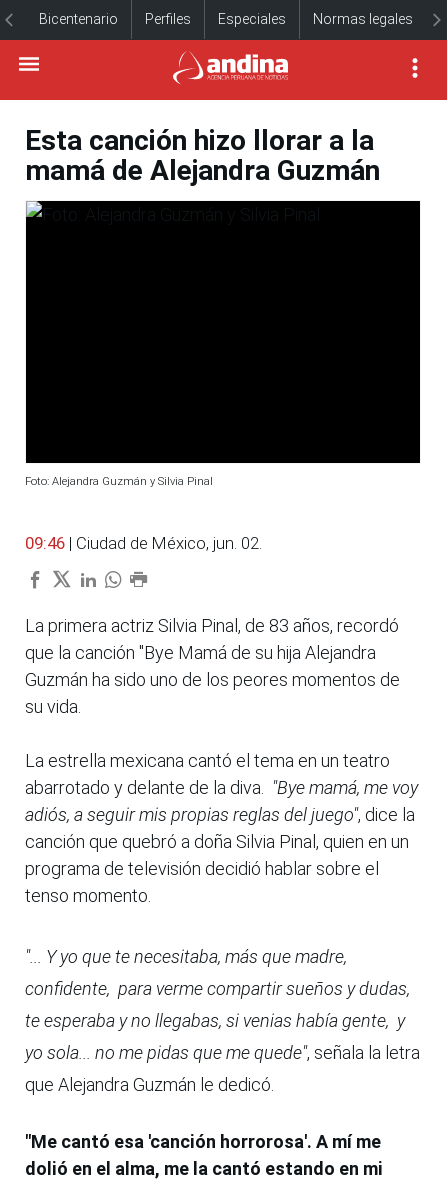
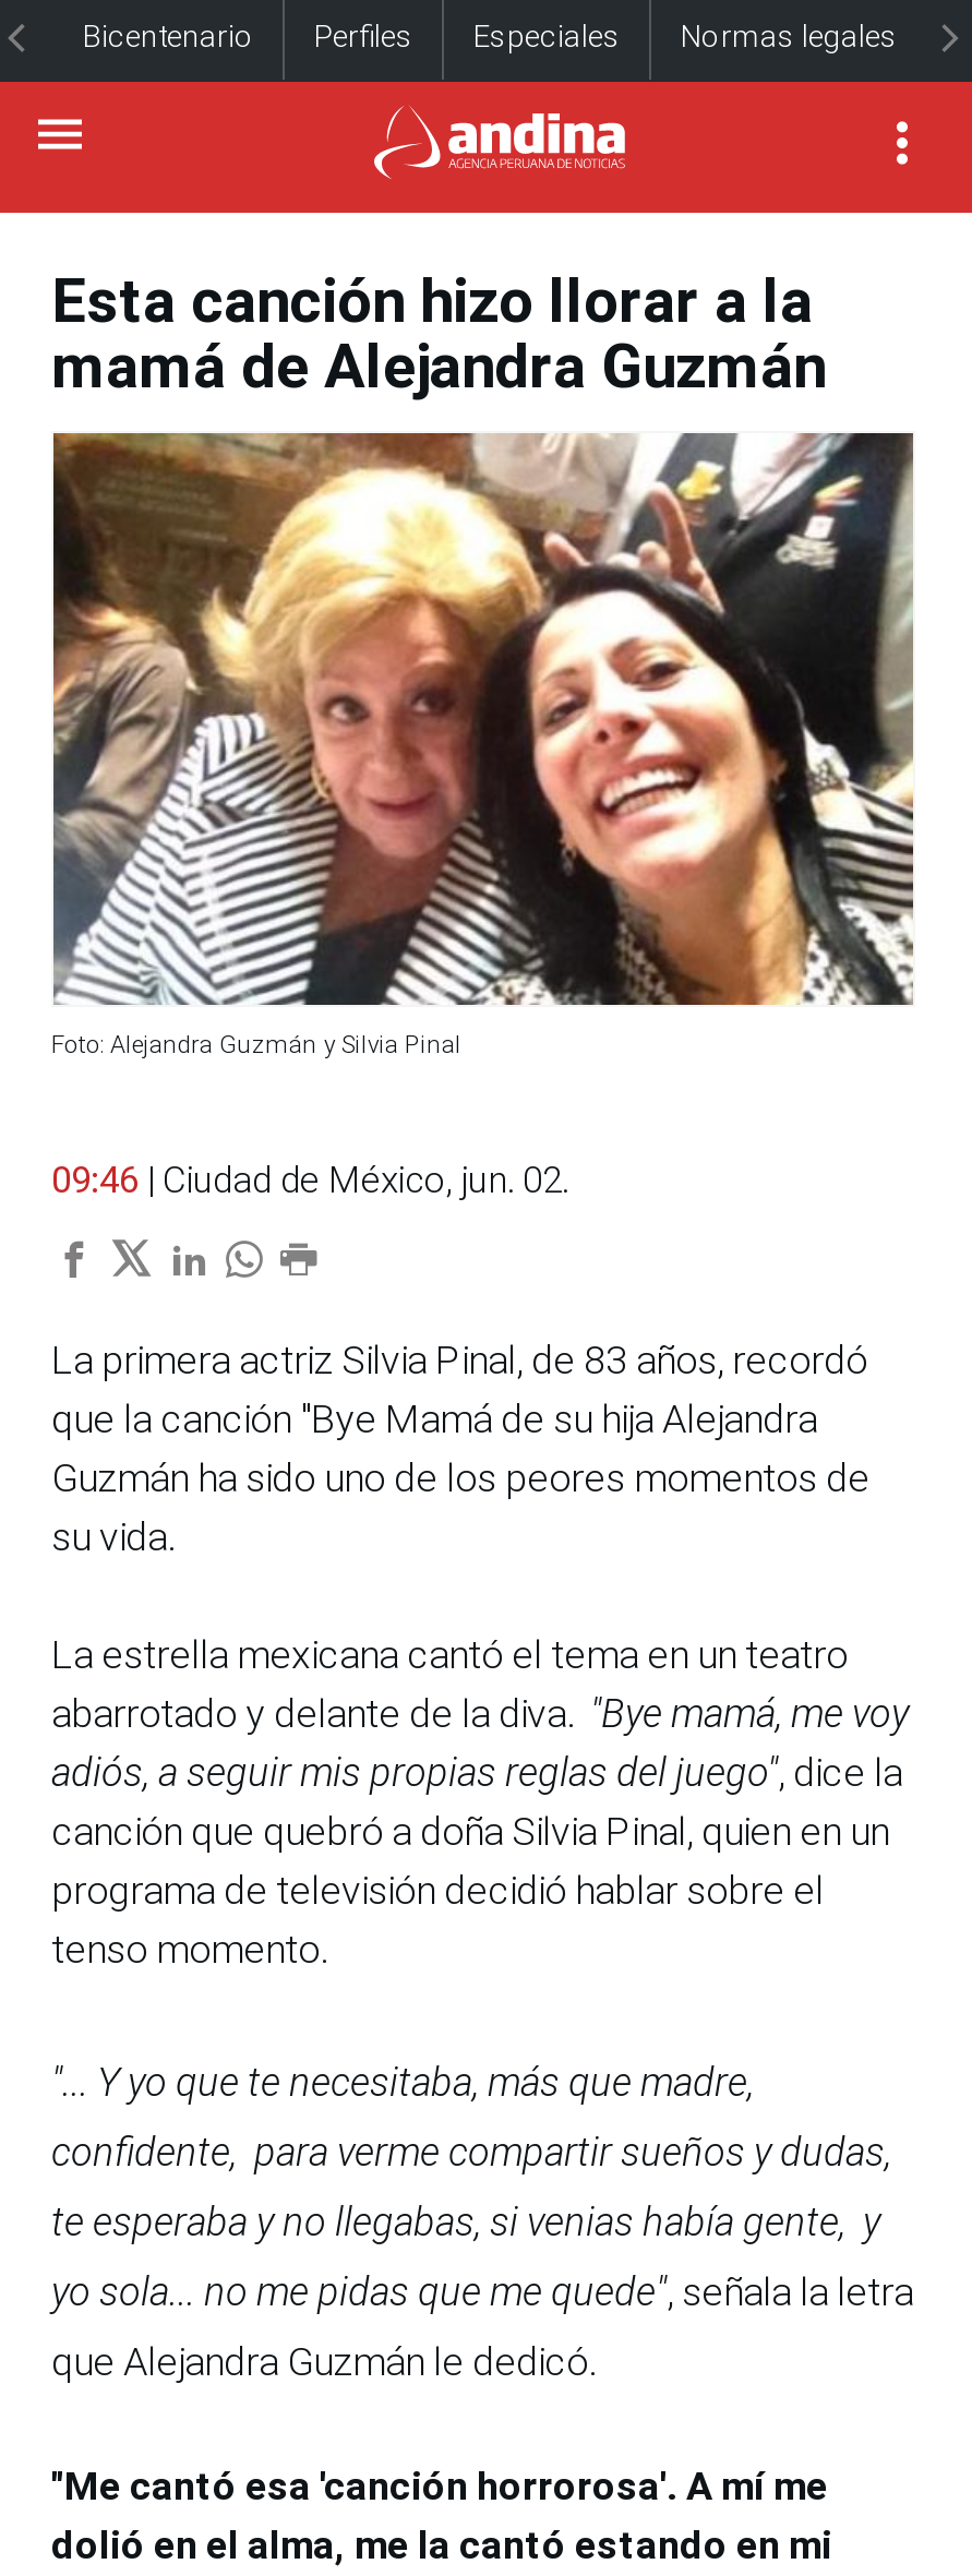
+ [image]
